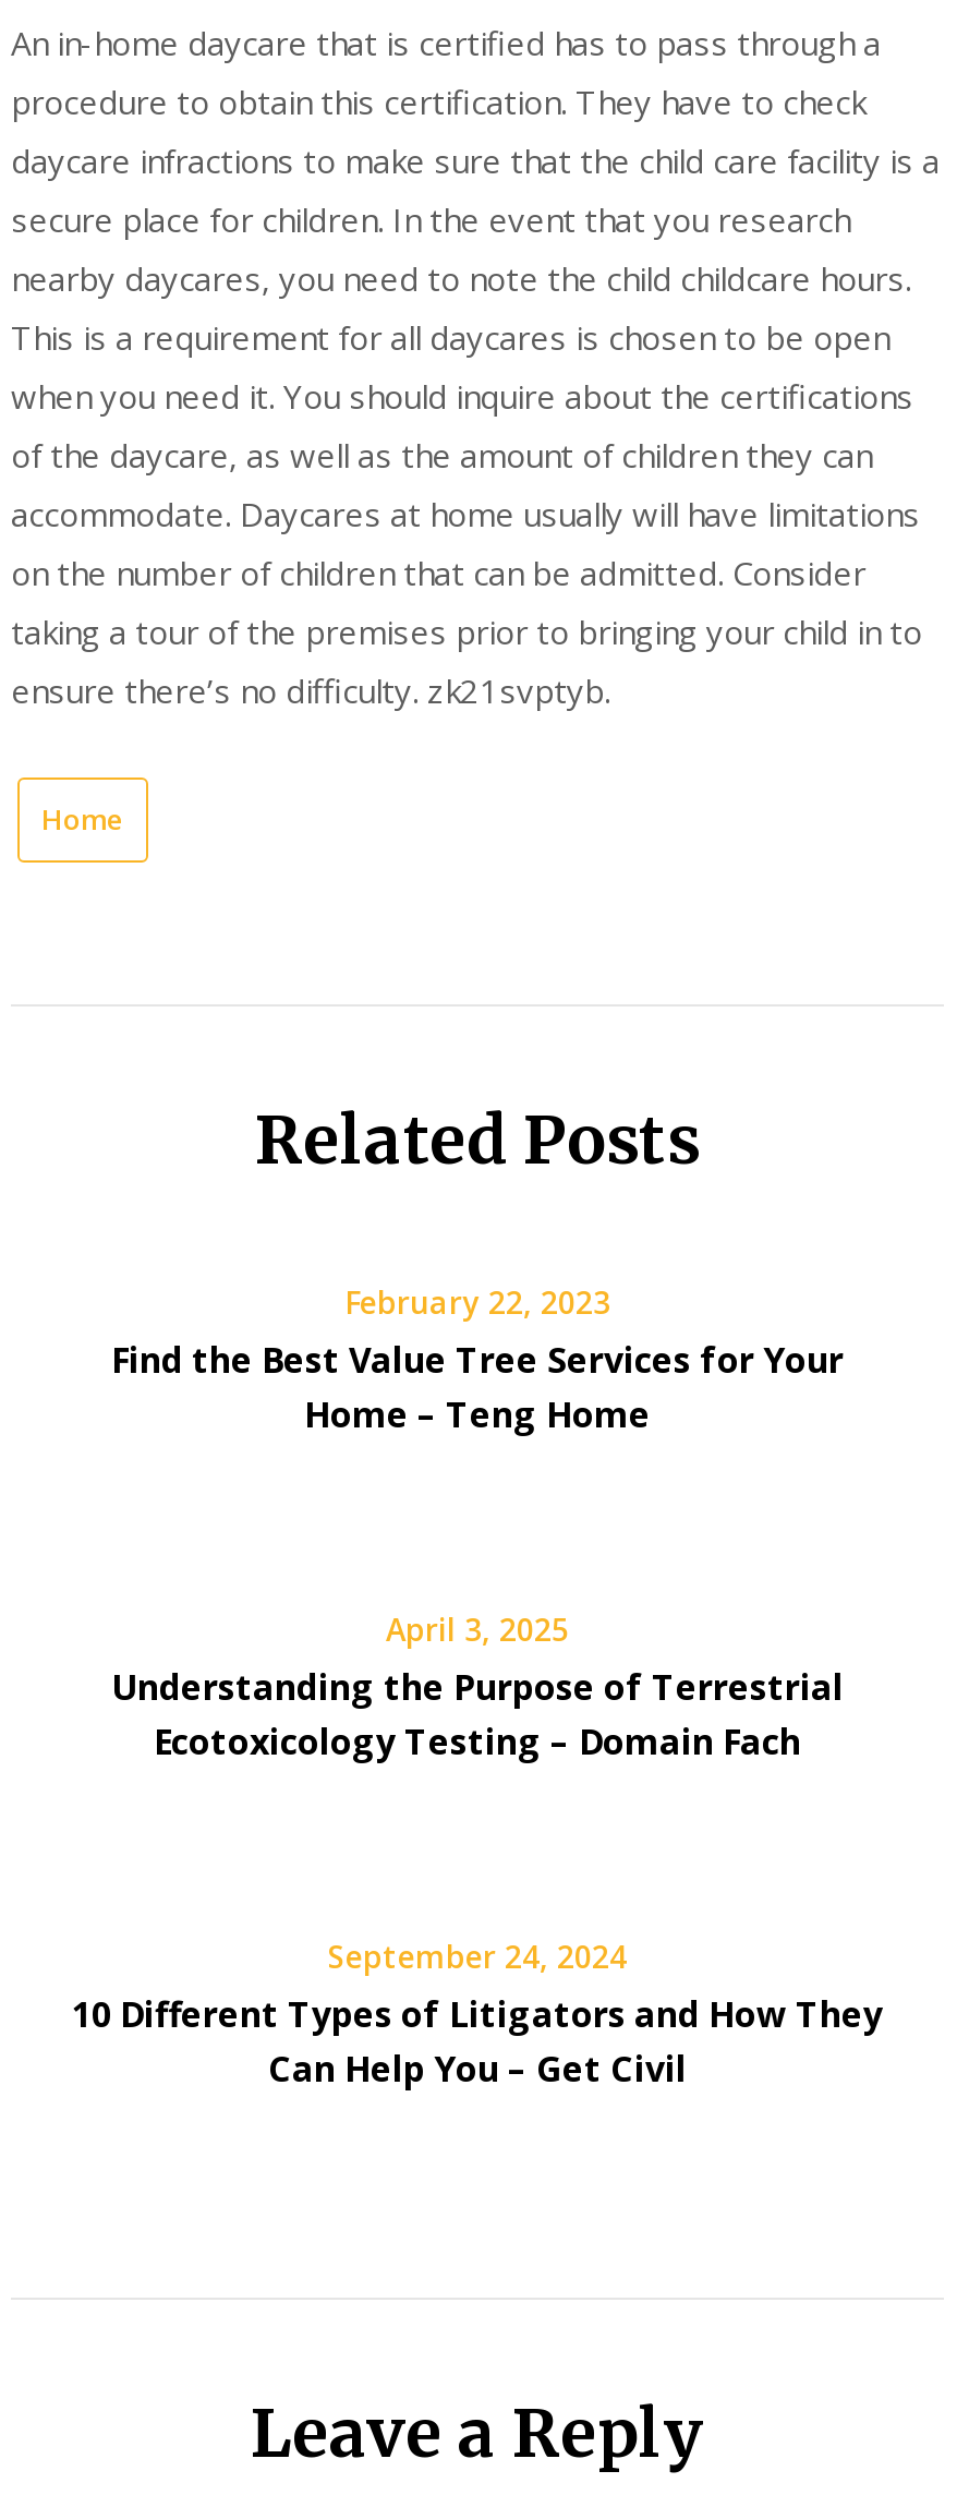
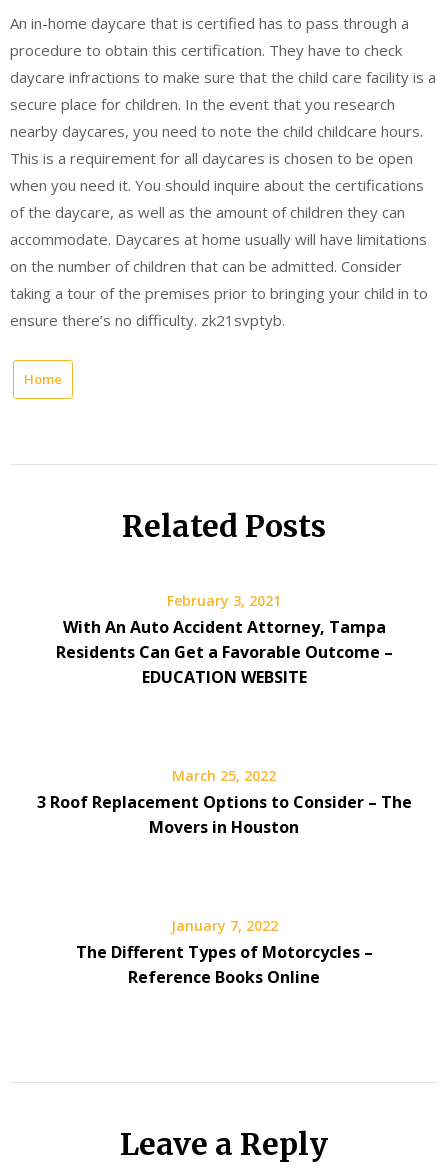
- February 22, 2023
- Find the Best Value Tree Services for Your
- Home – Teng Home
+ February 3, 2021
+ With An Auto Accident Attorney, Tampa
+ Residents Can Get a Favorable Outcome –
+ EDUCATION WEBSITE

- April 3, 2025
- Understanding the Purpose of Terrestrial
- Ecotoxicology Testing – Domain Fach
+ March 25, 2022
+ 3 Roof Replacement Options to Consider – The
+ Movers in Houston

- September 24, 2024
- 10 Different Types of Litigators and How They
- Can Help You – Get Civil
+ January 7, 2022
+ The Different Types of Motorcycles –
+ Reference Books Online
